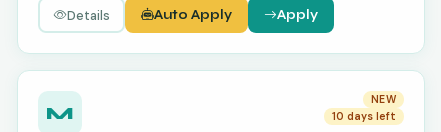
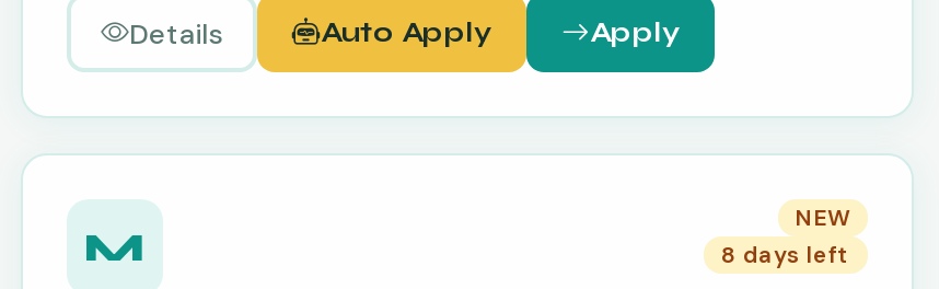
- 10 days left
+ 8 days left
